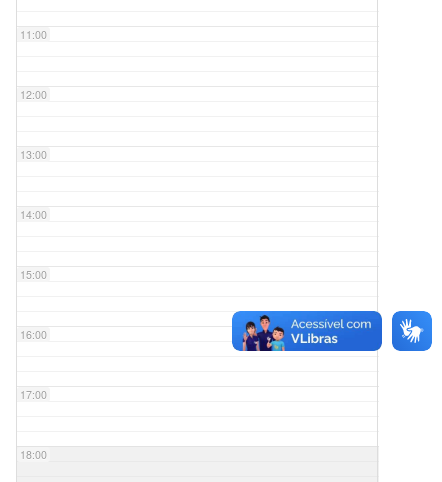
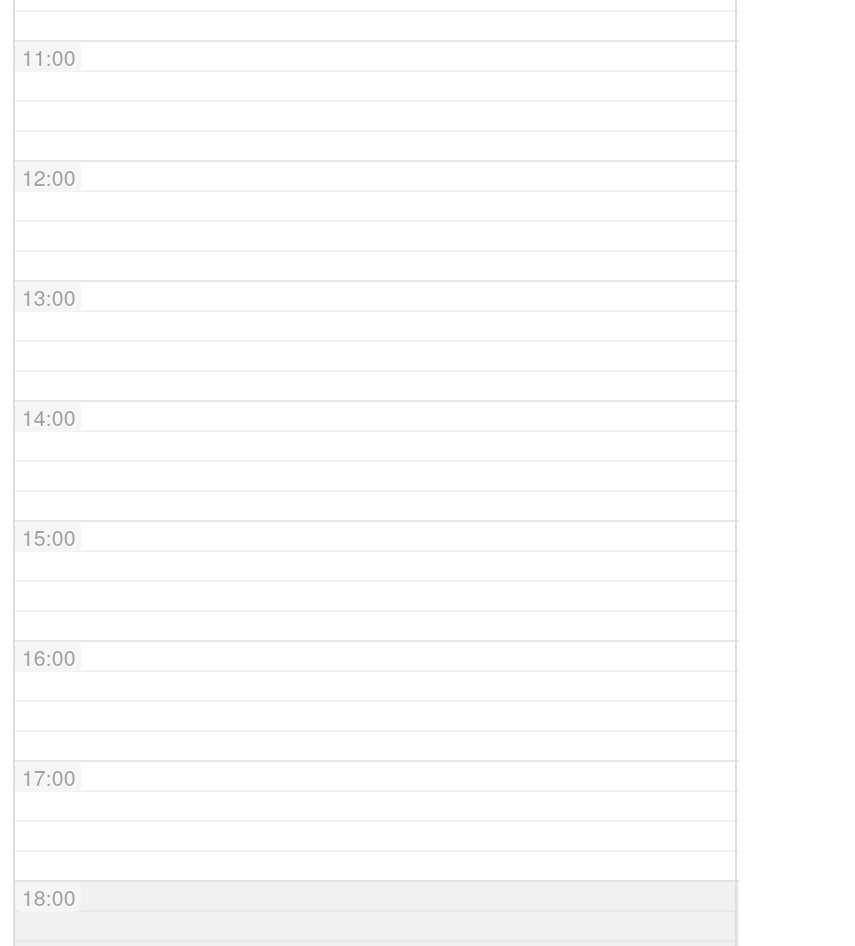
- [image]

- [image]
